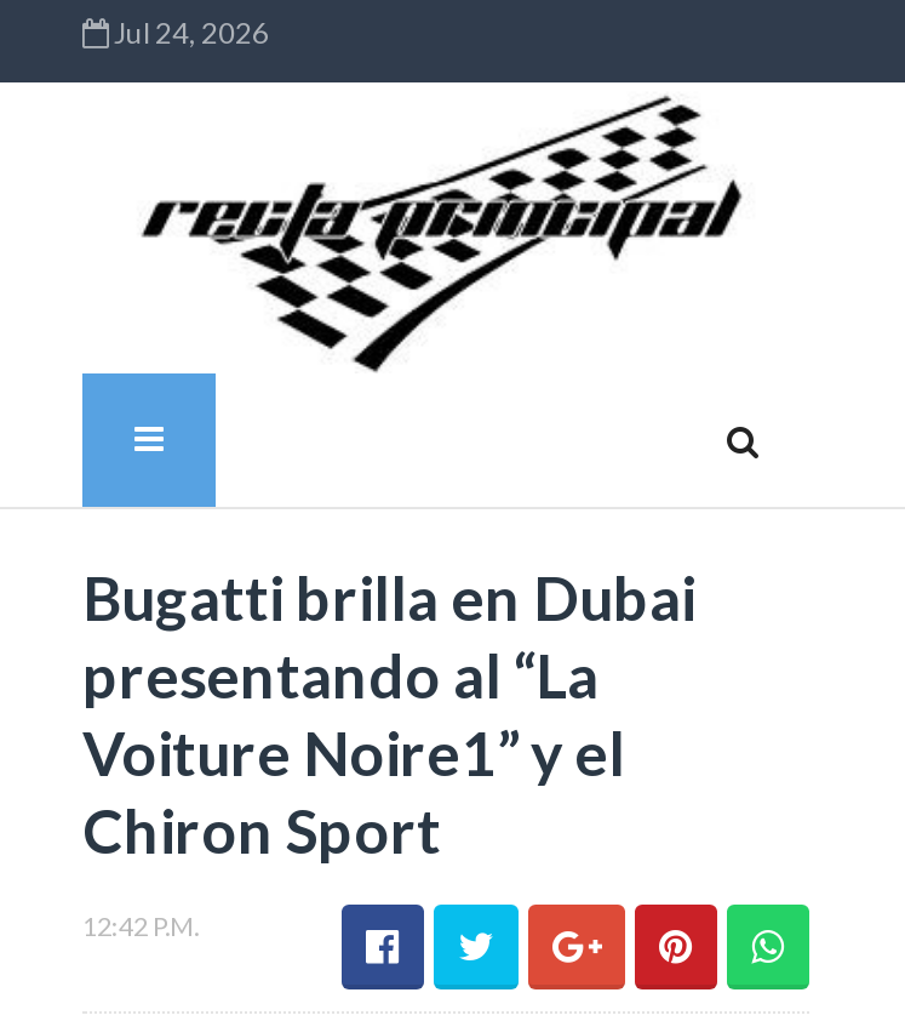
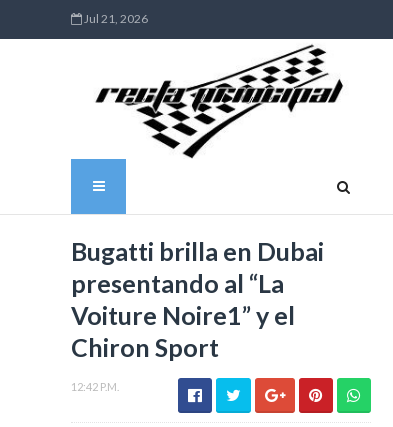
- Jul 24, 2026
+ Jul 21, 2026
